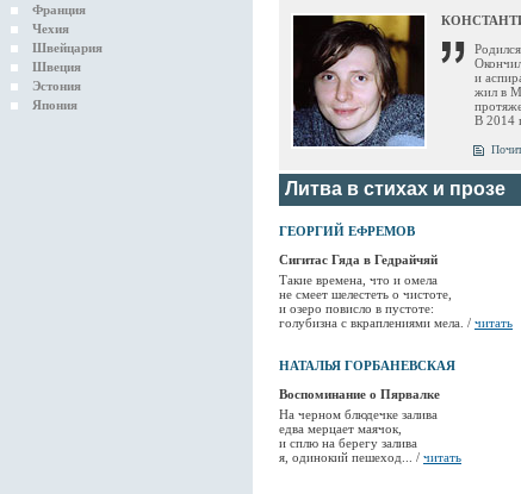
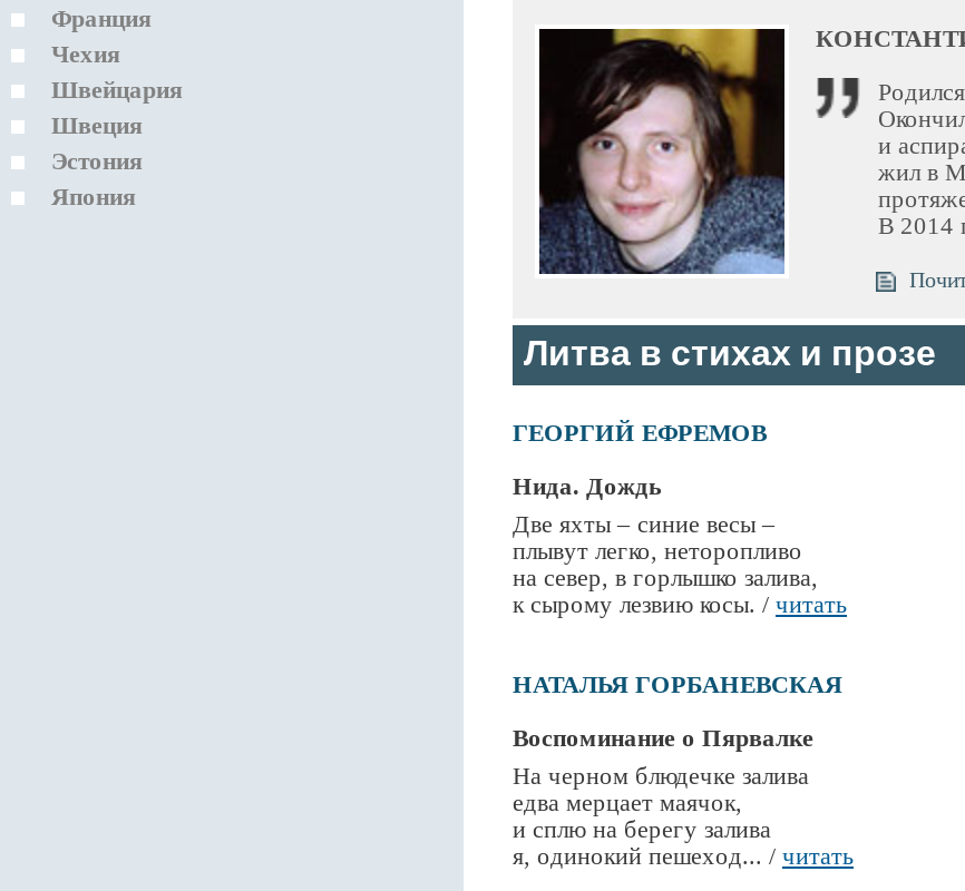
- Сигитас Гяда в Гедрайчяй
- Такие времена, что и омела
- не смеет шелестеть о чистоте,
- и озеро повисло в пустоте:
- голубизна с вкраплениями мела. / читать
+ Нида. Дождь
+ Две яхты – синие весы –
+ плывут легко, неторопливо
+ на север, в горлышко залива,
+ к сырому лезвию косы. / читать
